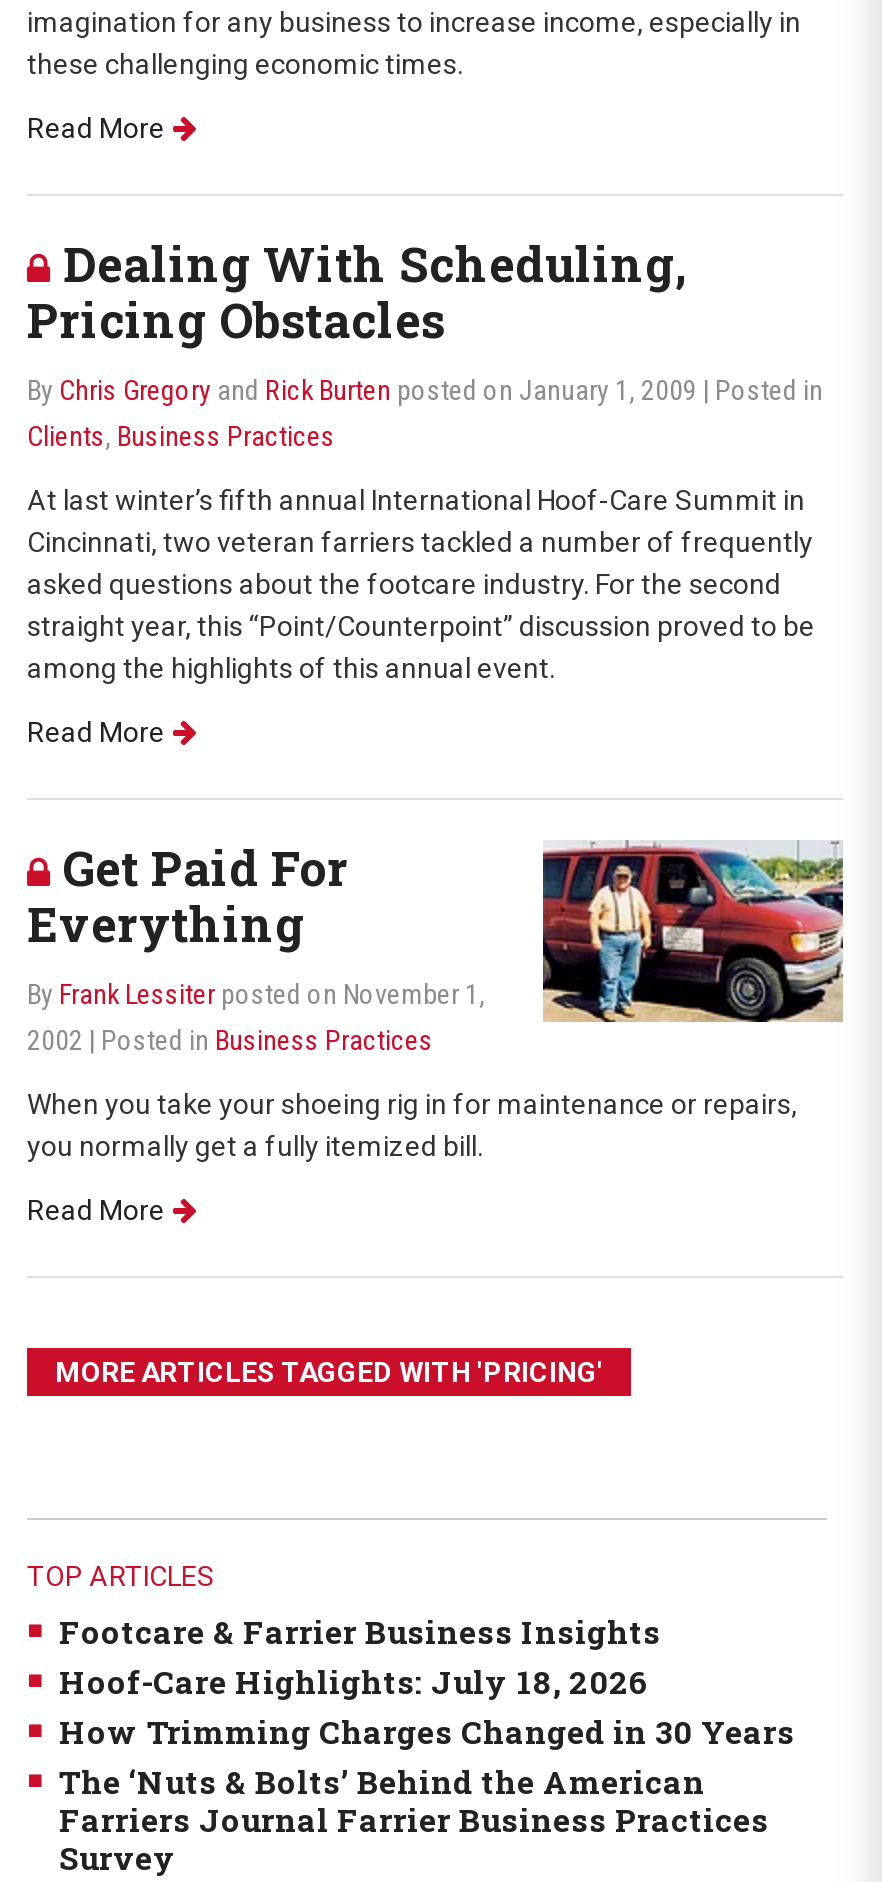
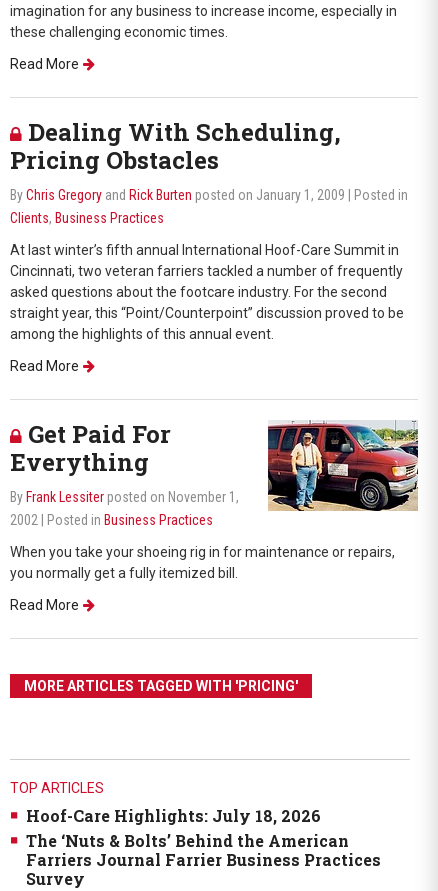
- Footcare & Farrier Business Insights

- How Trimming Charges Changed in 30 Years
